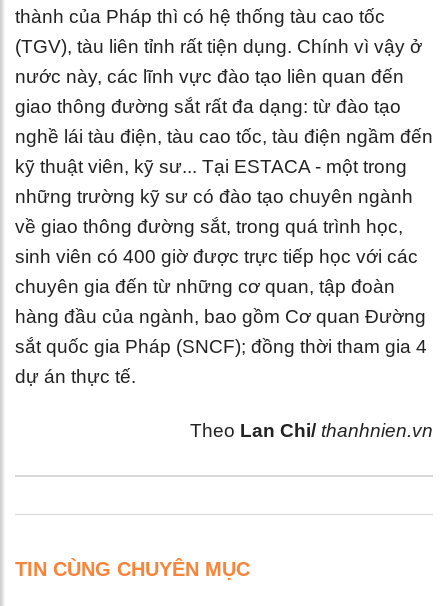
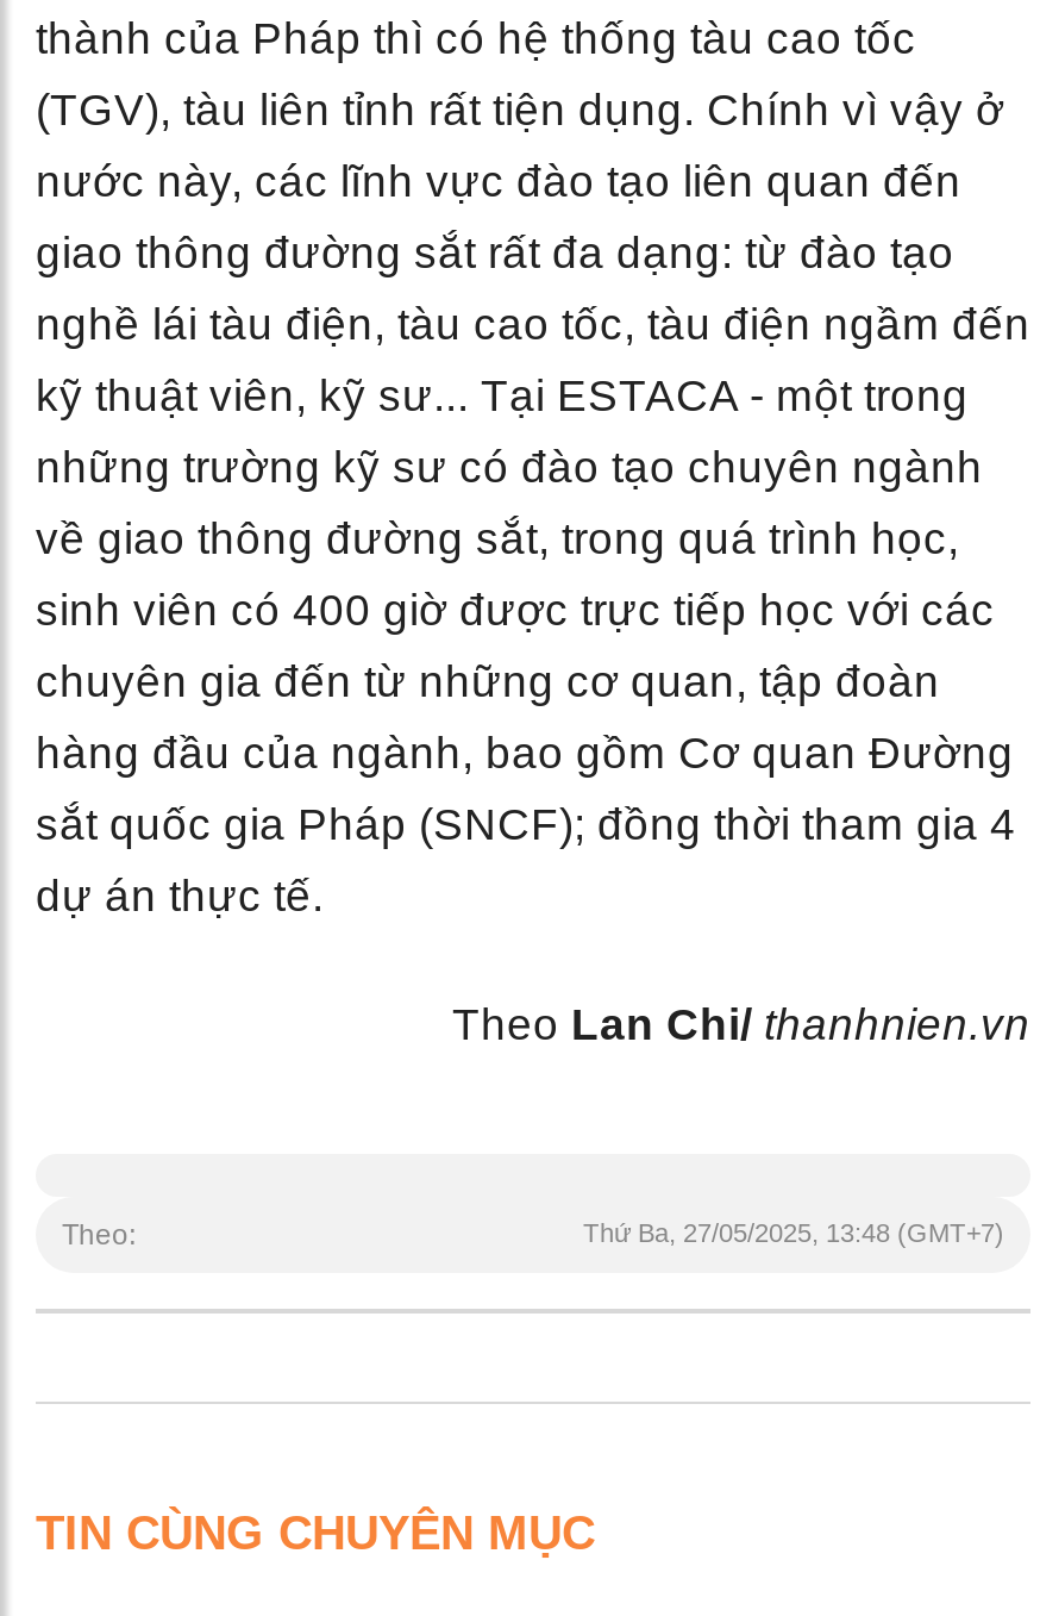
+ Theo:
+ Thứ Ba, 27/05/2025, 13:48 (GMT+7)
